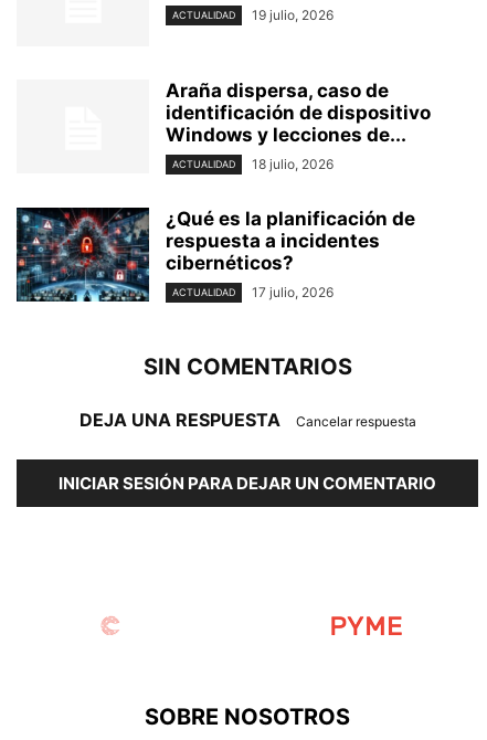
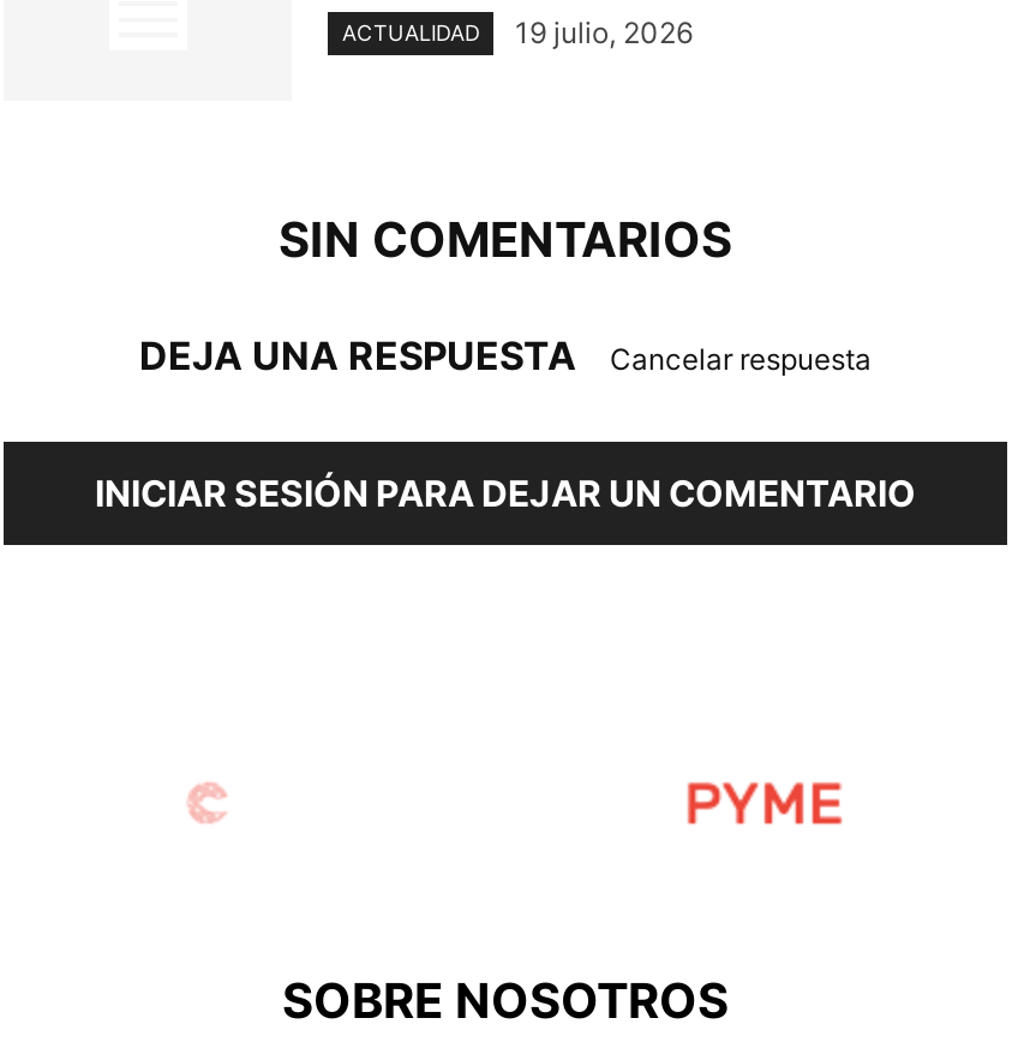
- [image]
- Araña dispersa, caso de
- identificación de dispositivo
- Windows y lecciones de...
- ACTUALIDAD
- 18 julio, 2026
- ¿Qué es la planificación de
- respuesta a incidentes
- cibernéticos?
- ACTUALIDAD
- 17 julio, 2026
